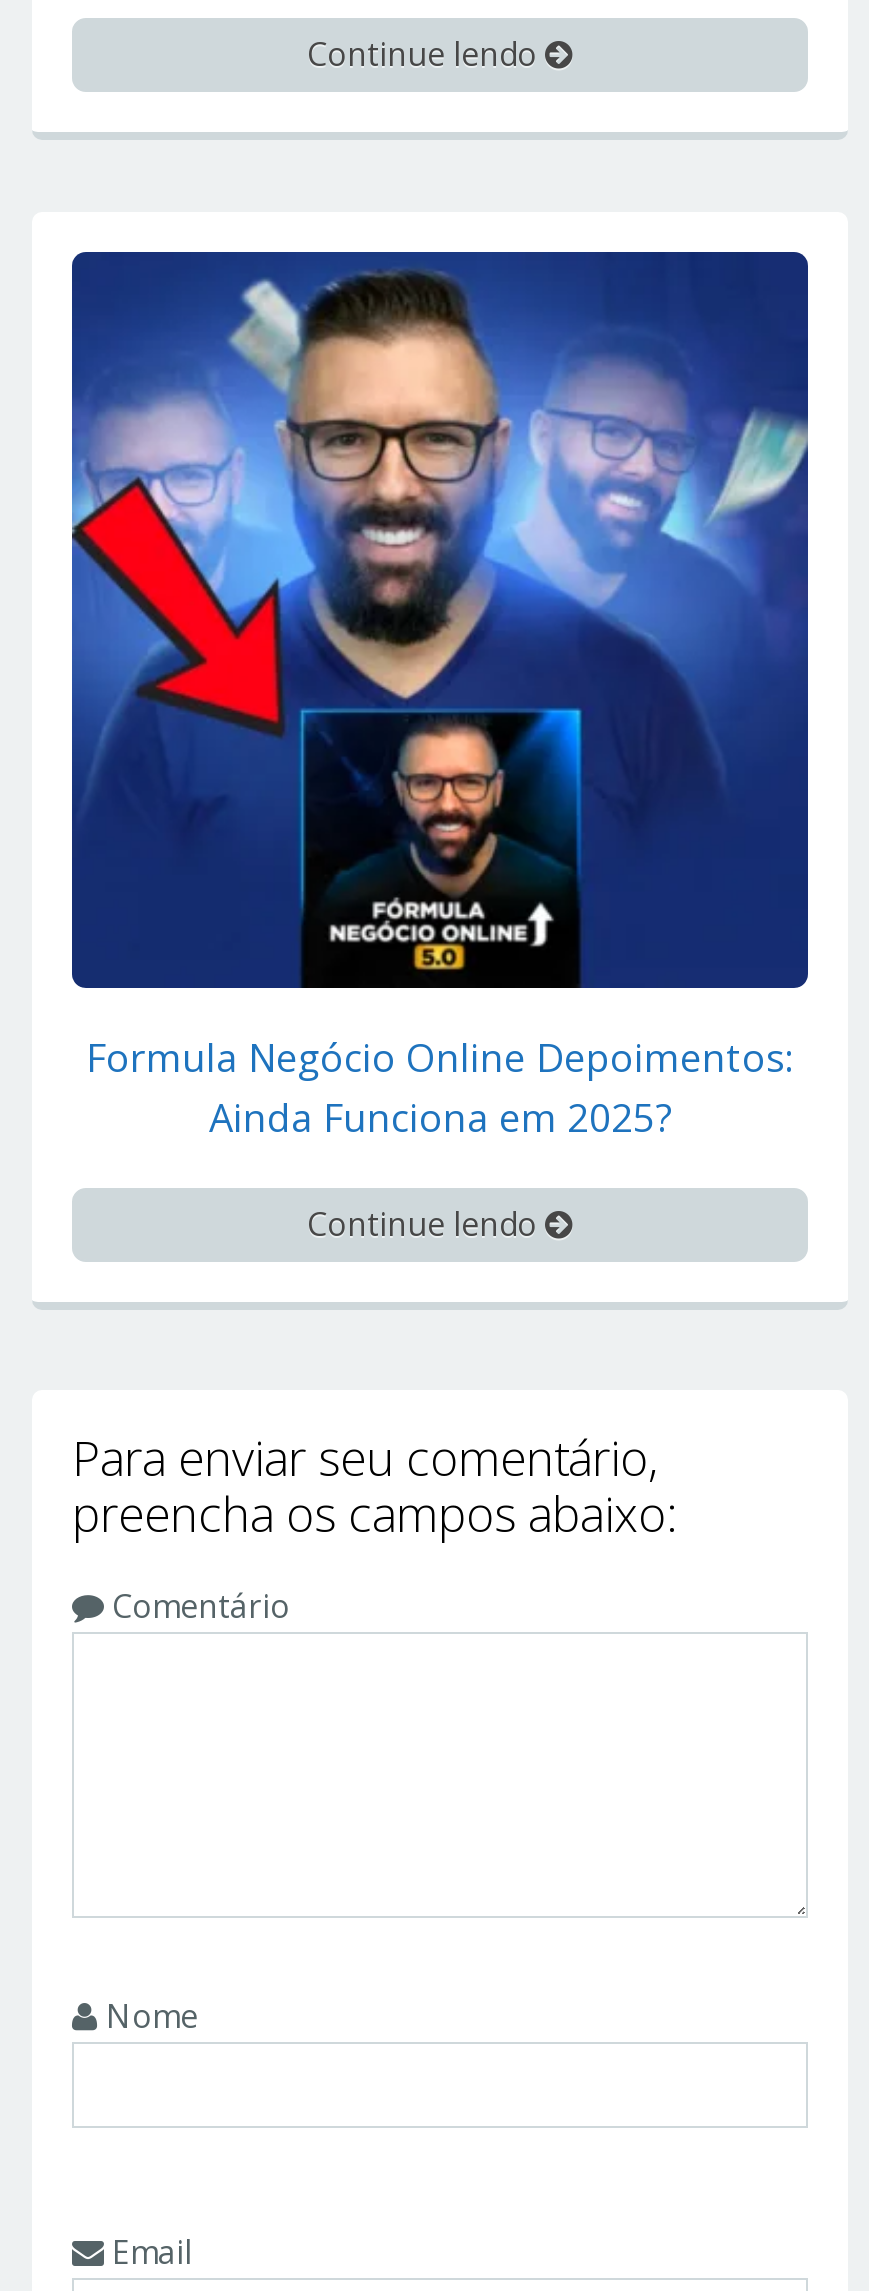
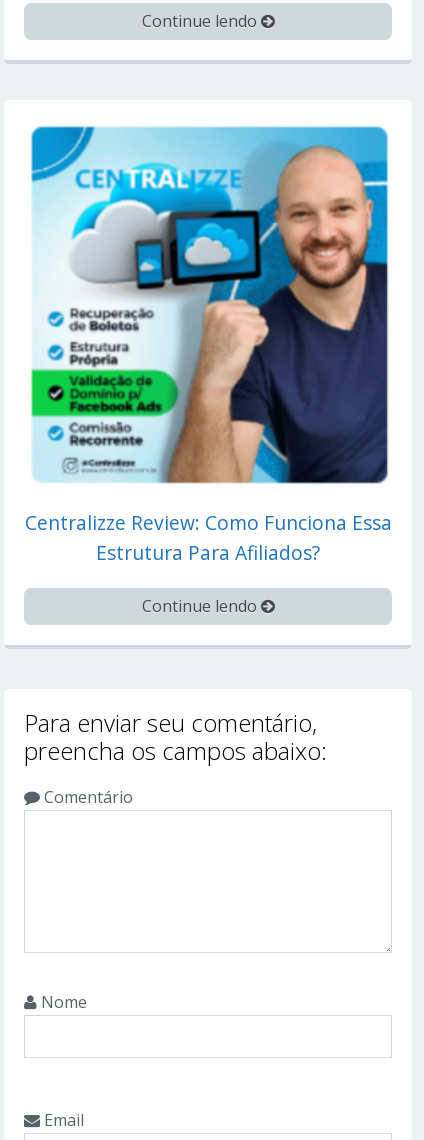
- [image]
- Formula Negócio Online Depoimentos:
- Ainda Funciona em 2025?
+ [image]
+ Centralizze Review: Como Funciona Essa
+ Estrutura Para Afiliados?
